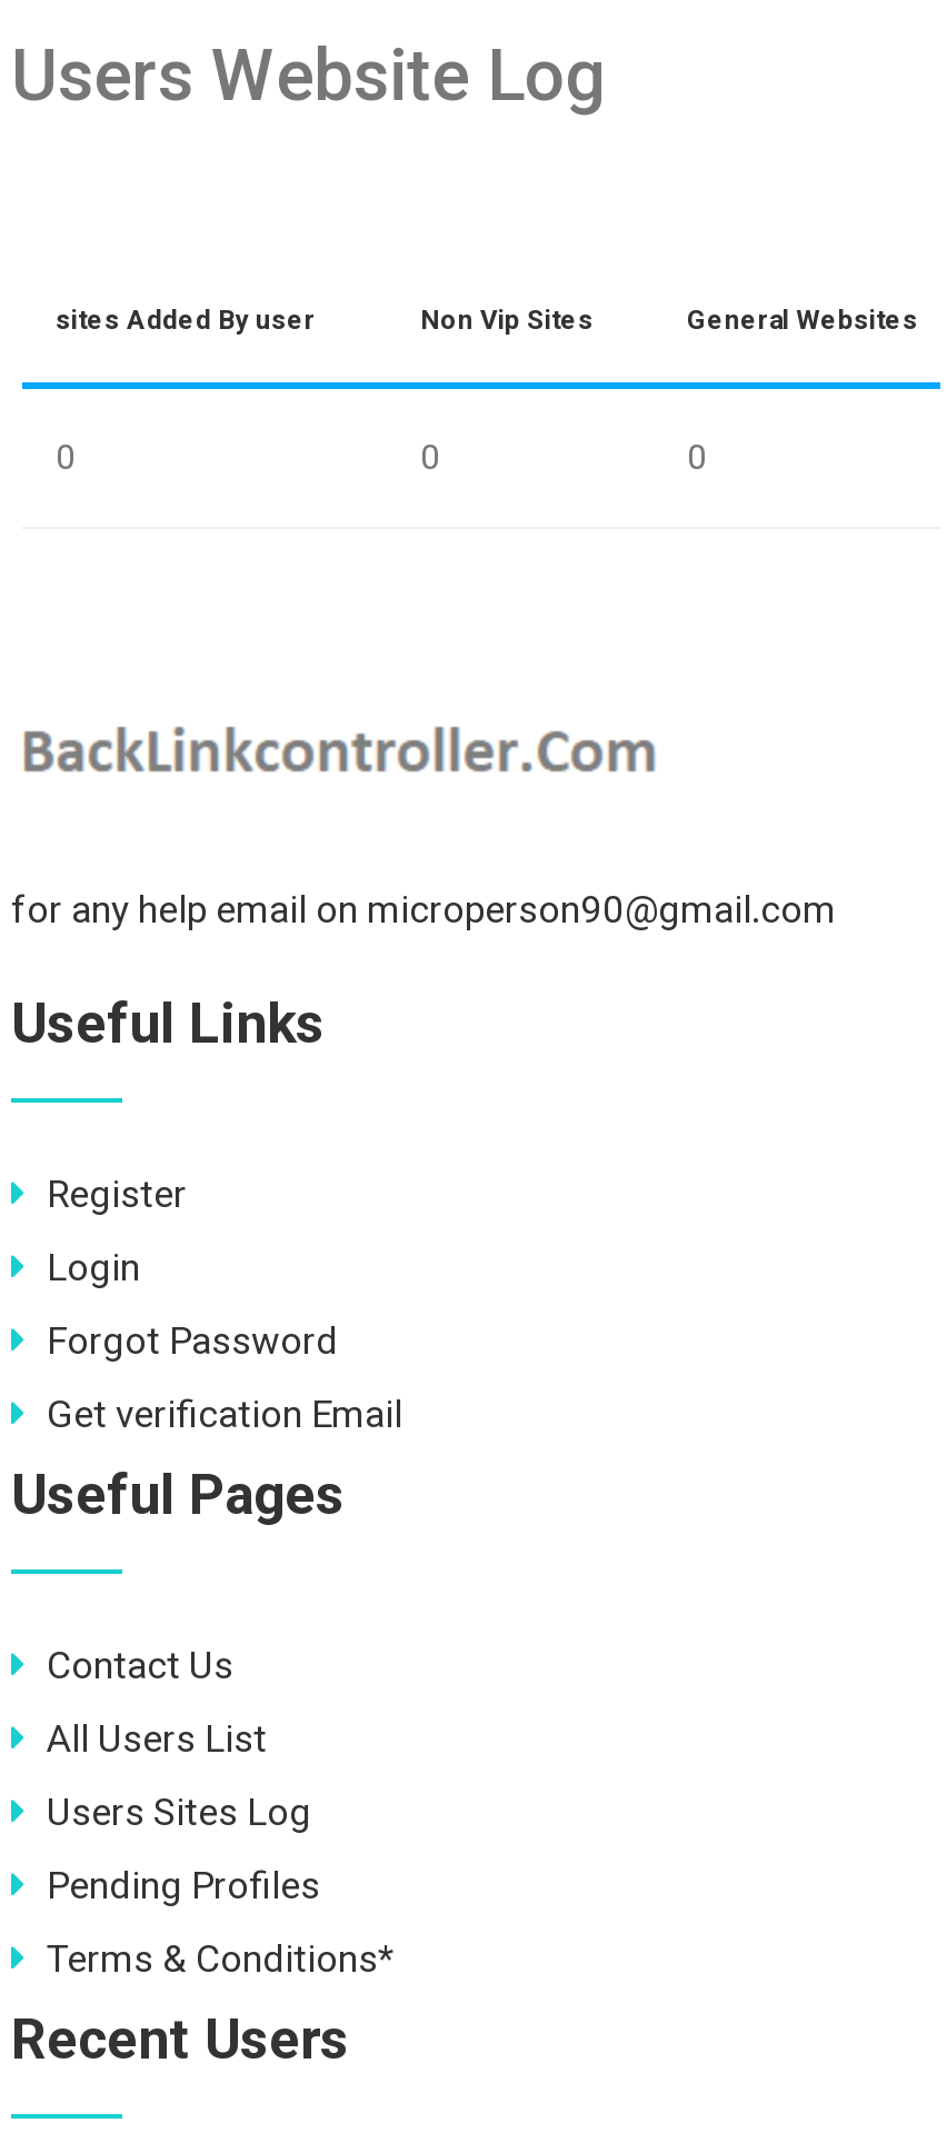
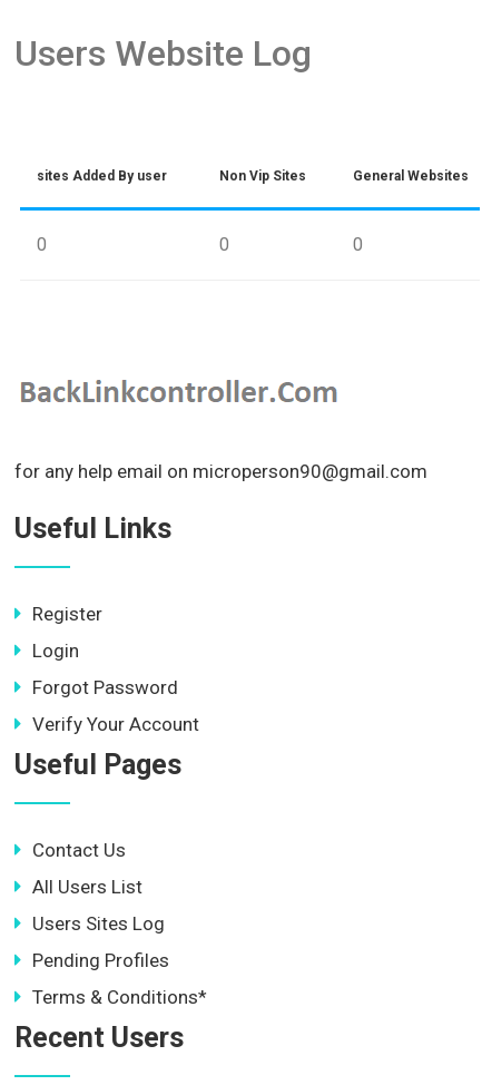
- Get verification Email
+ Verify Your Account
